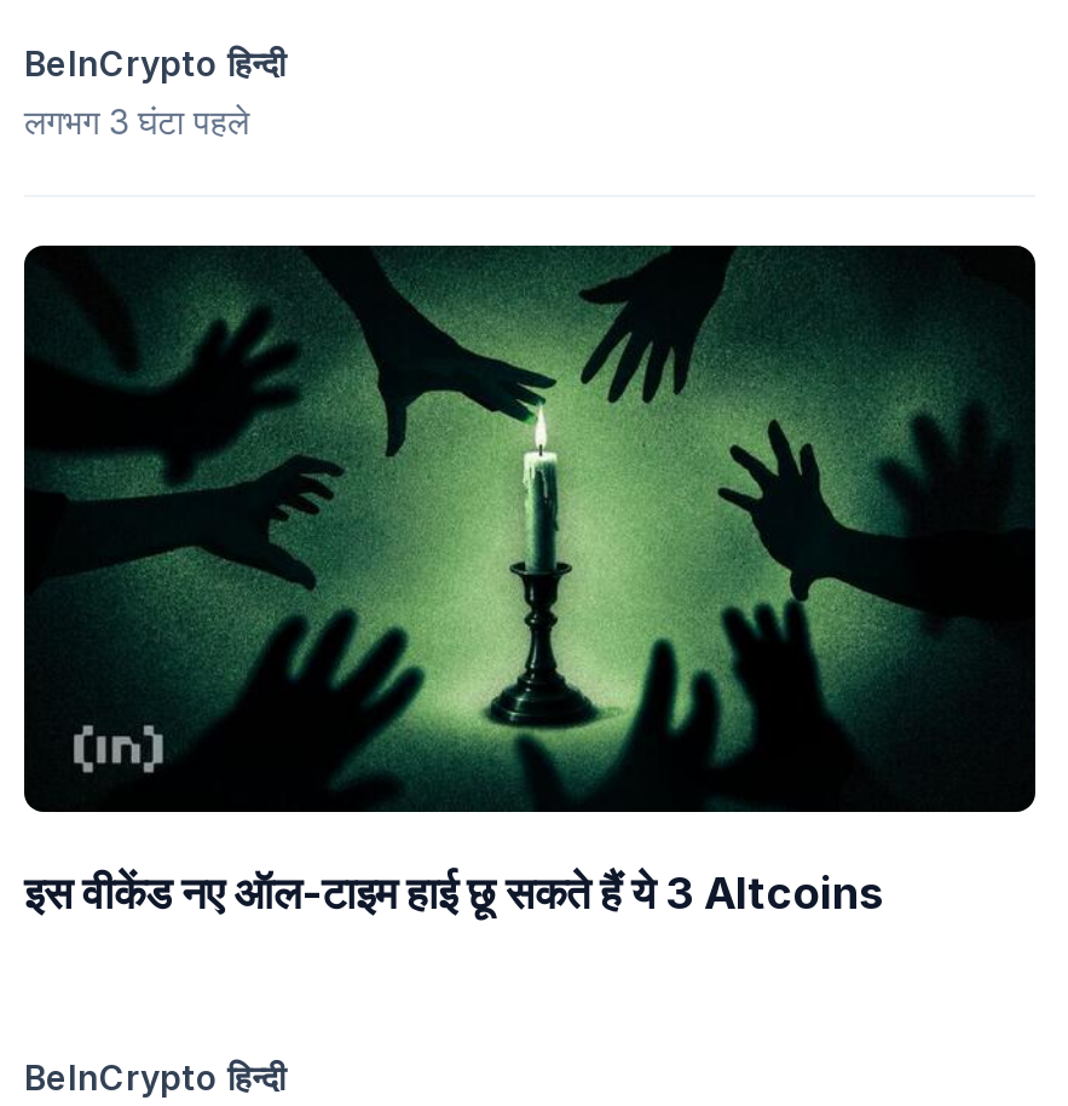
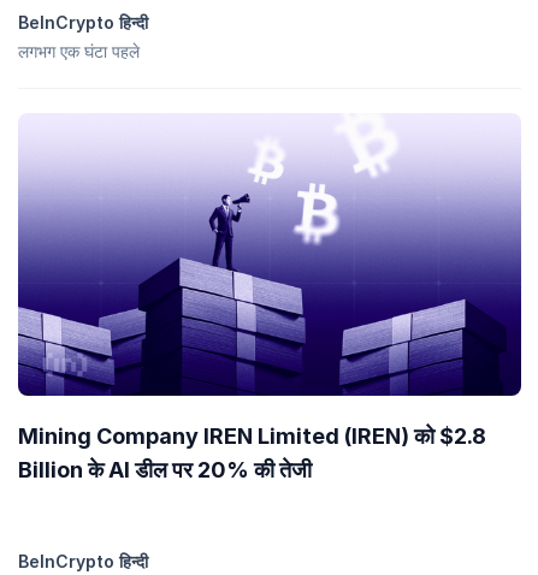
- लगभग 3 घंटा पहले
+ लगभग एक घंटा पहले

- [image]
- इस वीकेंड नए ऑल-टाइम हाई छू सकते हैं ये 3 Altcoins
+ [image]
+ Mining Company IREN Limited (IREN) को $2.8
+ Billion के AI डील पर 20% की तेजी
